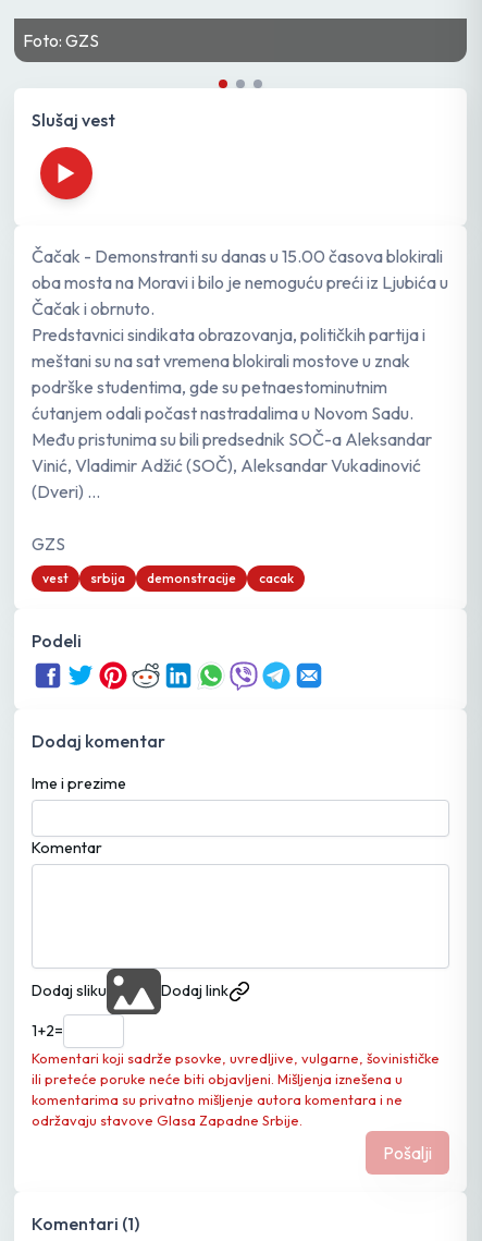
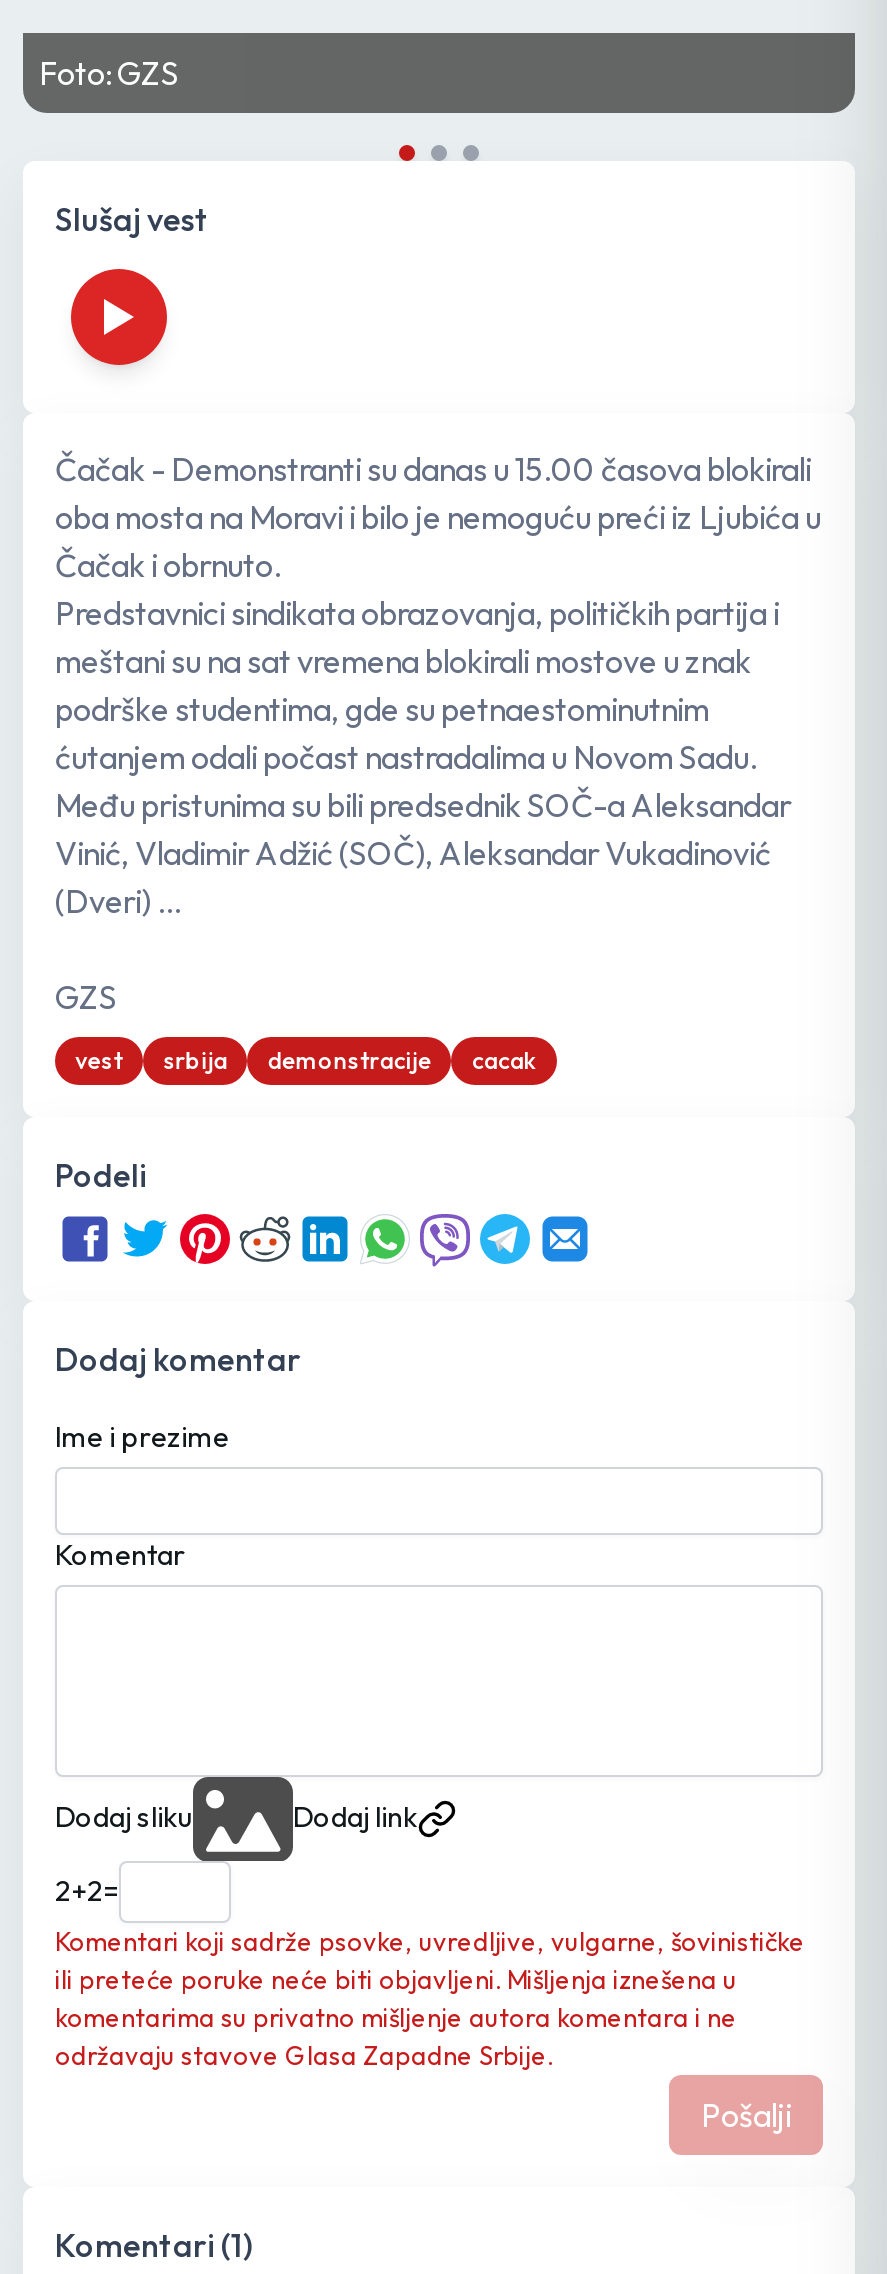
- 1+2=
+ 2+2=
